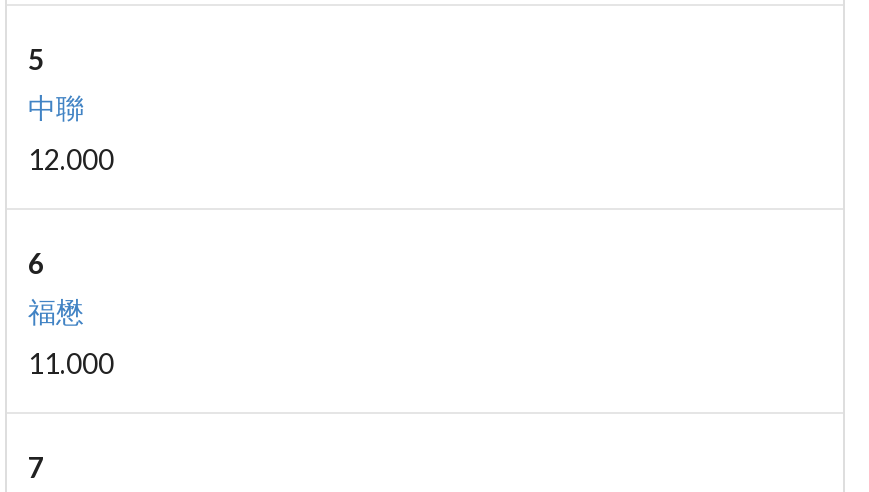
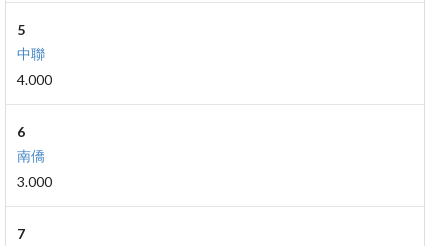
- 12.000
+ 4.000

- 福懋
+ 南僑

- 11.000
+ 3.000
